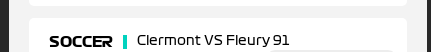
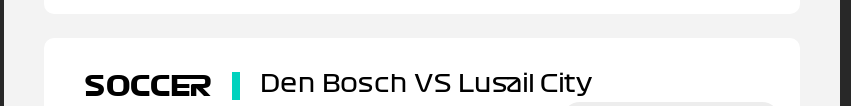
- Clermont VS Fleury 91
+ Den Bosch VS Lusail City
